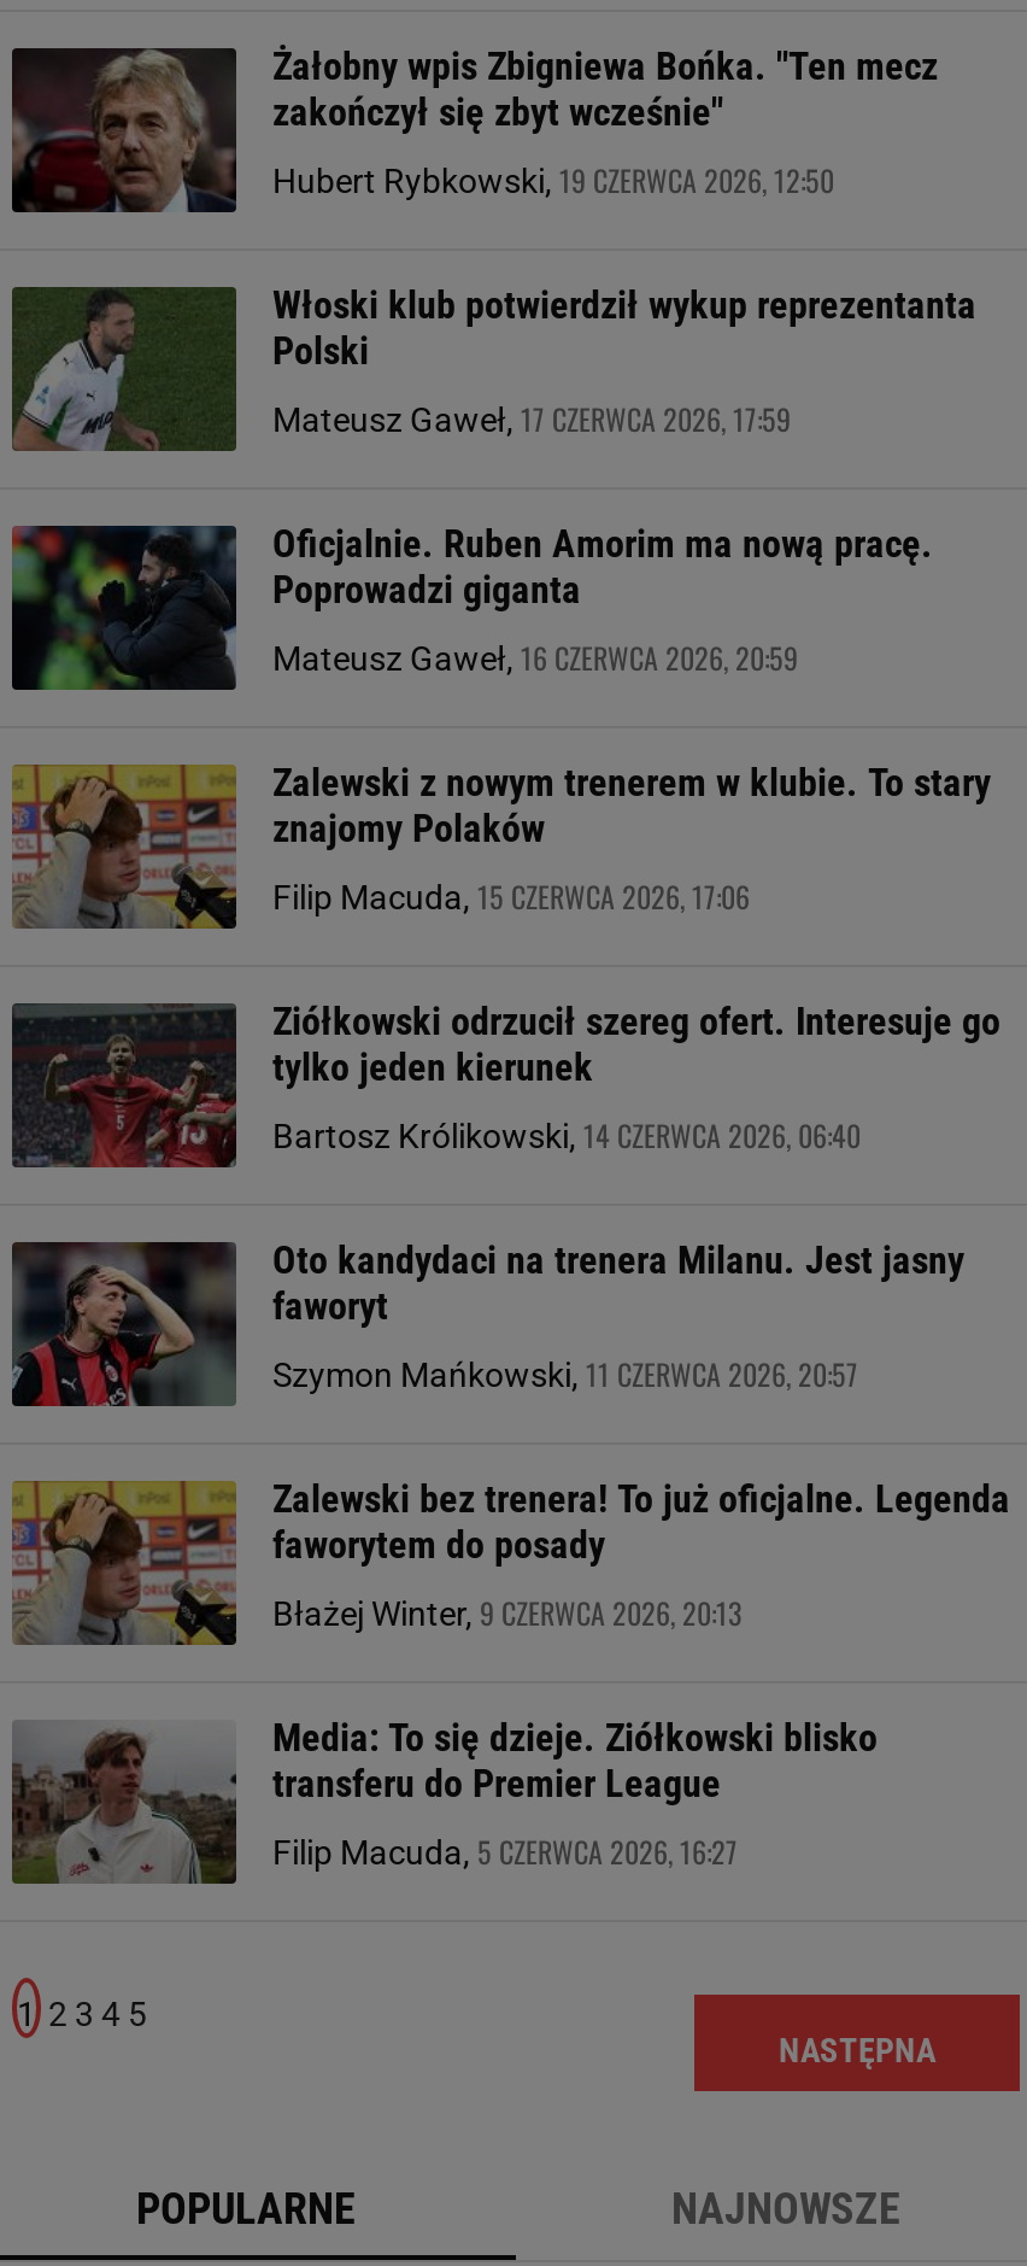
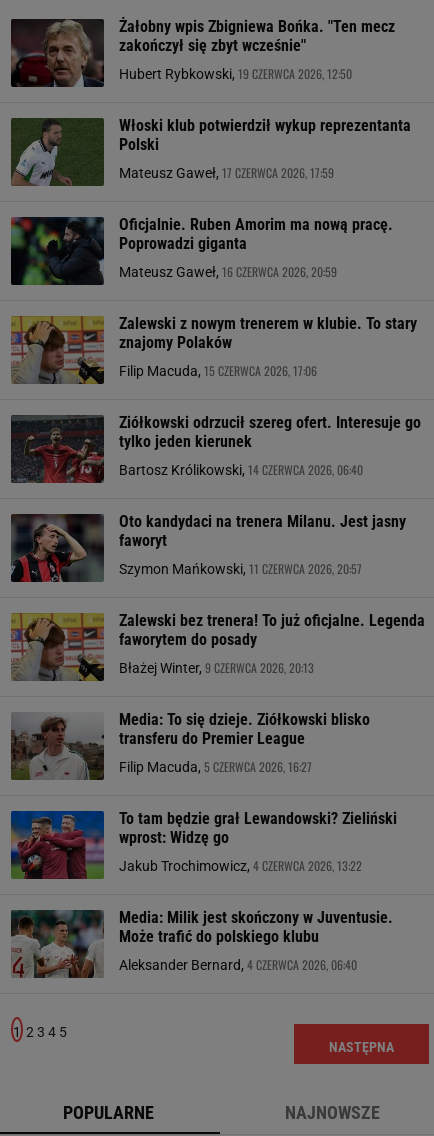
+ [image]
+ To tam będzie grał Lewandowski? Zieliński
+ wprost: Widzę go
+ Jakub Trochimowicz, 4 CZERWCA 2026, 13:22
+ Media: Milik jest skończony w Juventusie.
+ Może trafić do polskiego klubu
+ Aleksander Bernard, 4 CZERWCA 2026, 06:40

+ [image]
